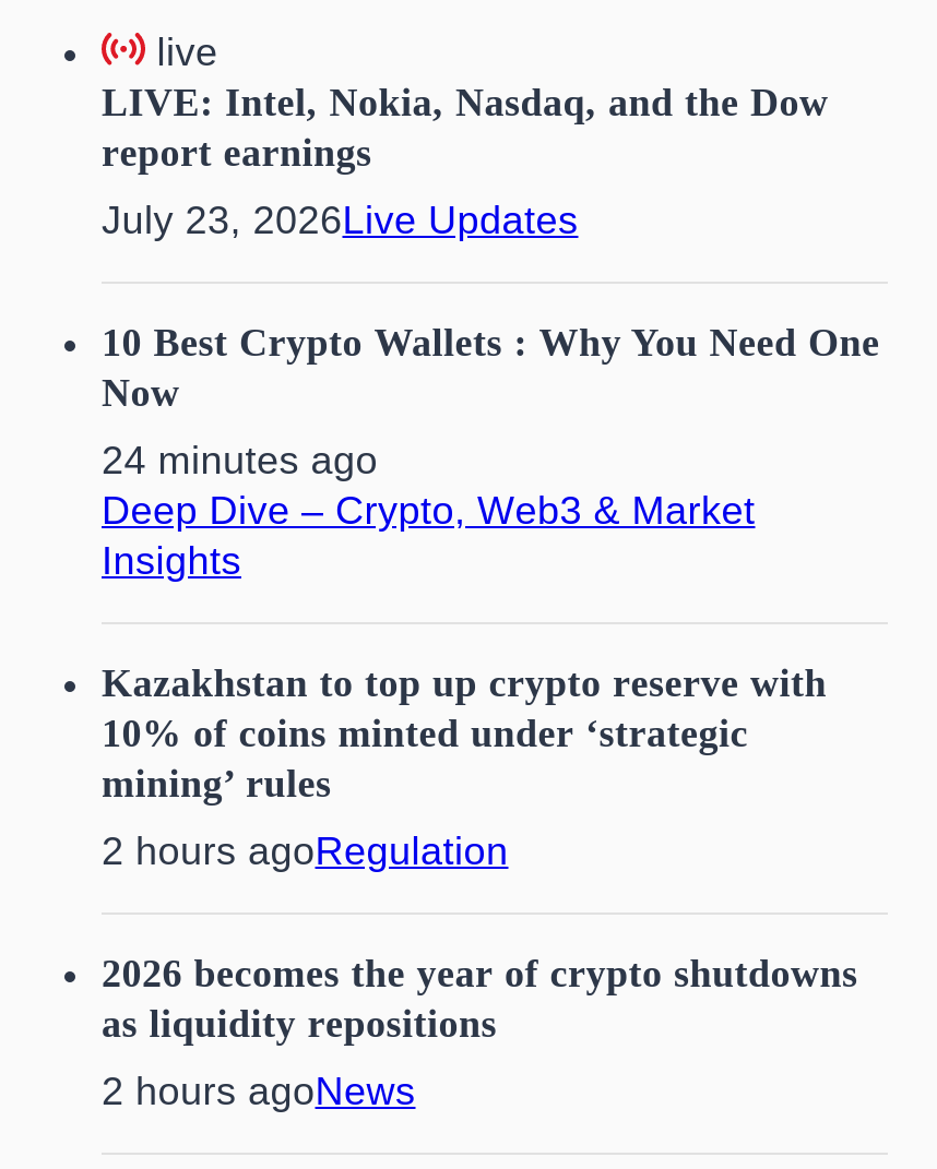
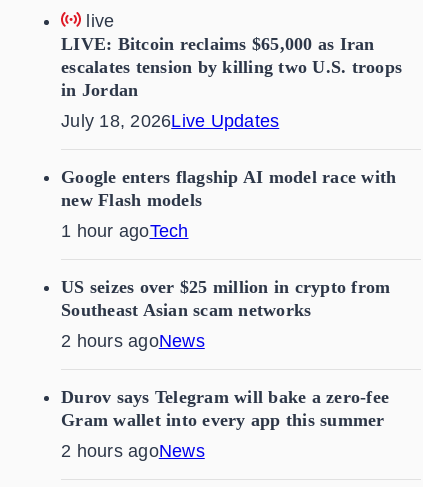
- LIVE: Intel, Nokia, Nasdaq, and the Dow
- report earnings
+ LIVE: Bitcoin reclaims $65,000 as Iran
+ escalates tension by killing two U.S. troops
+ in Jordan

- July 23, 2026Live Updates
+ July 18, 2026Live Updates

- 10 Best Crypto Wallets : Why You Need One
- Now
+ Google enters flagship AI model race with
+ new Flash models

- 24 minutes ago
- Deep Dive – Crypto, Web3 & Market
- Insights
+ 1 hour agoTech

- Kazakhstan to top up crypto reserve with
- 10% of coins minted under ‘strategic
- mining’ rules
+ US seizes over $25 million in crypto from
+ Southeast Asian scam networks

- 2 hours agoRegulation
+ 2 hours agoNews

- 2026 becomes the year of crypto shutdowns
- as liquidity repositions
+ Durov says Telegram will bake a zero-fee
+ Gram wallet into every app this summer
